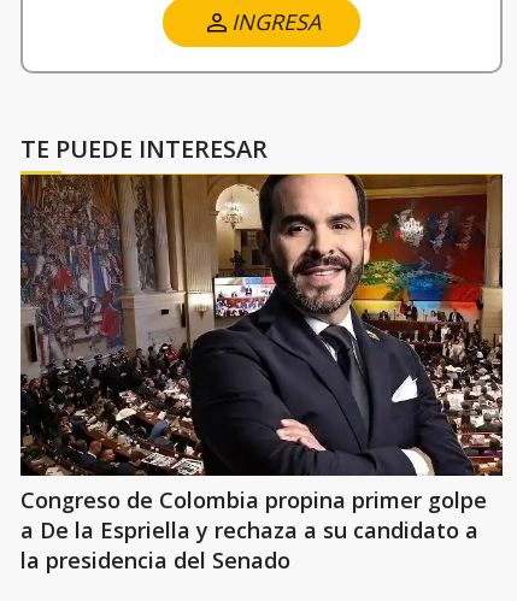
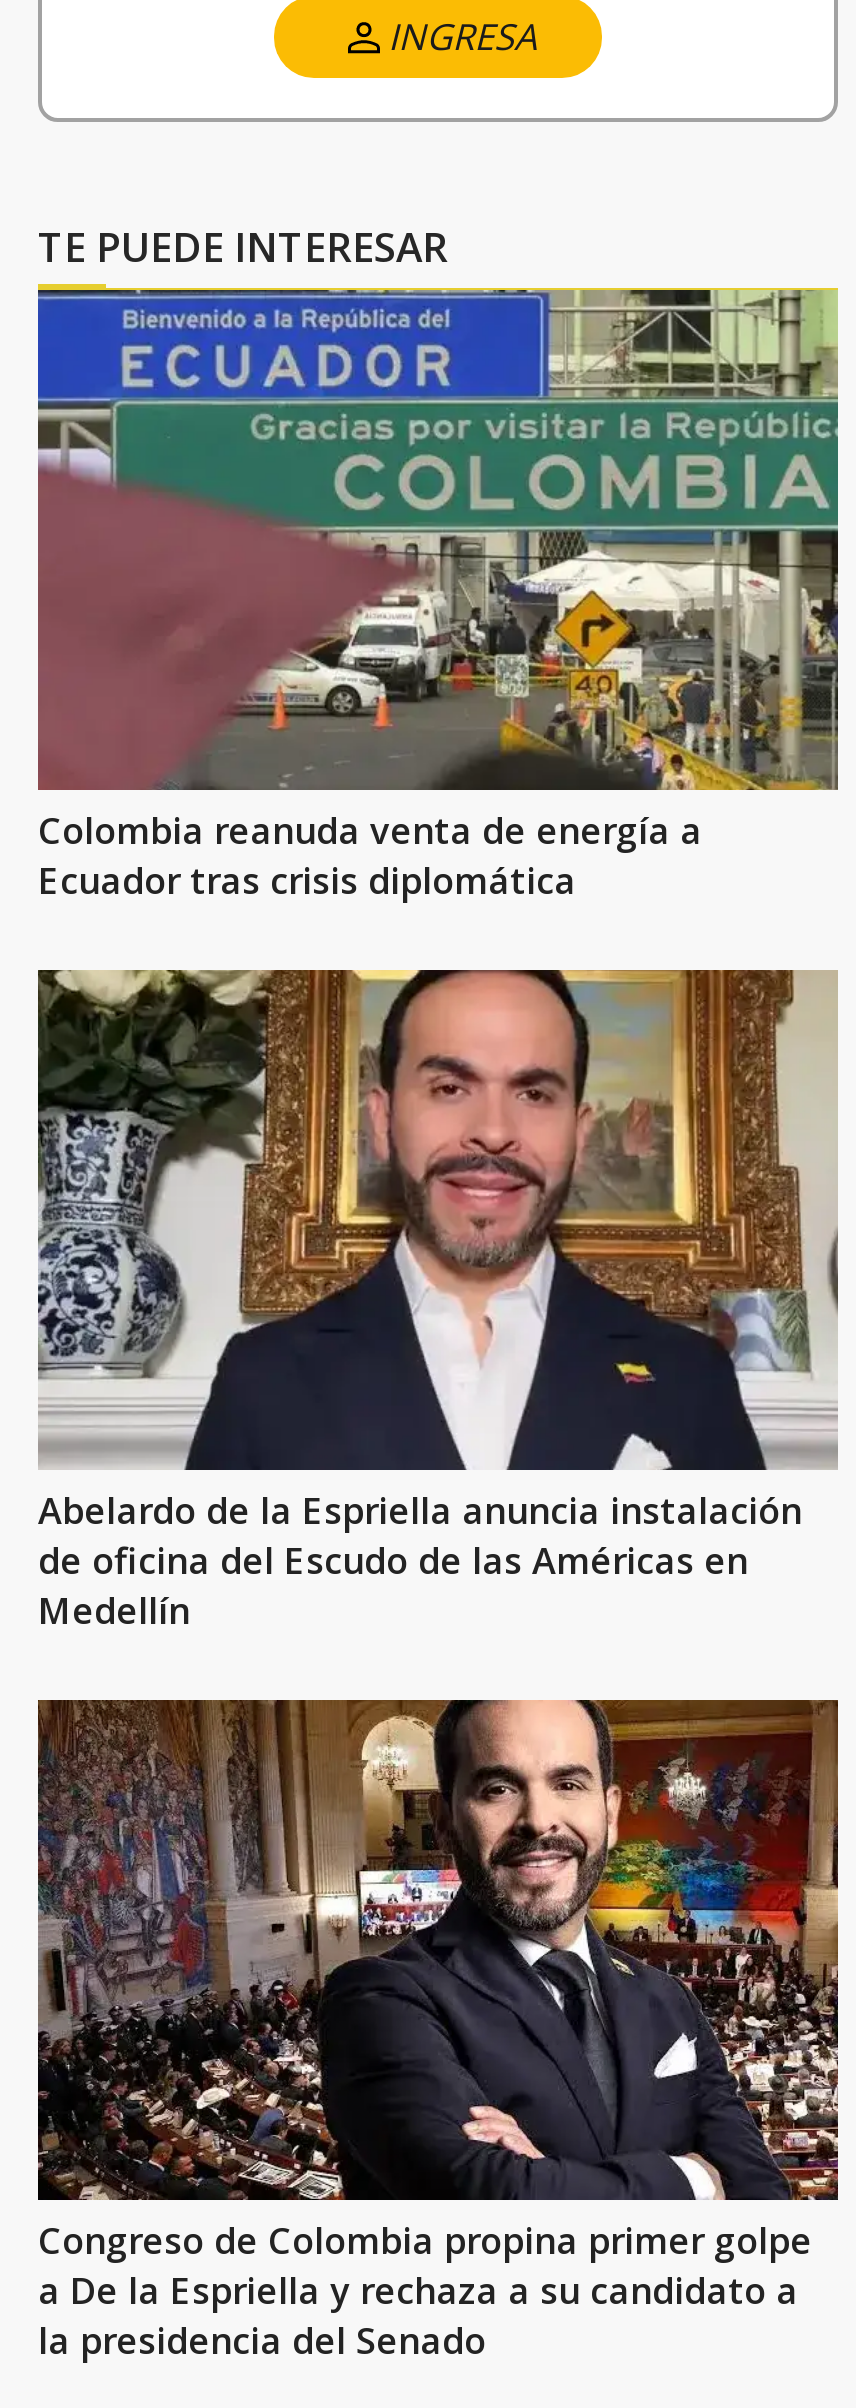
+ [image]
+ Colombia reanuda venta de energía a
+ Ecuador tras crisis diplomática

+ [image]
+ Abelardo de la Espriella anuncia instalación
+ de oficina del Escudo de las Américas en
+ Medellín
